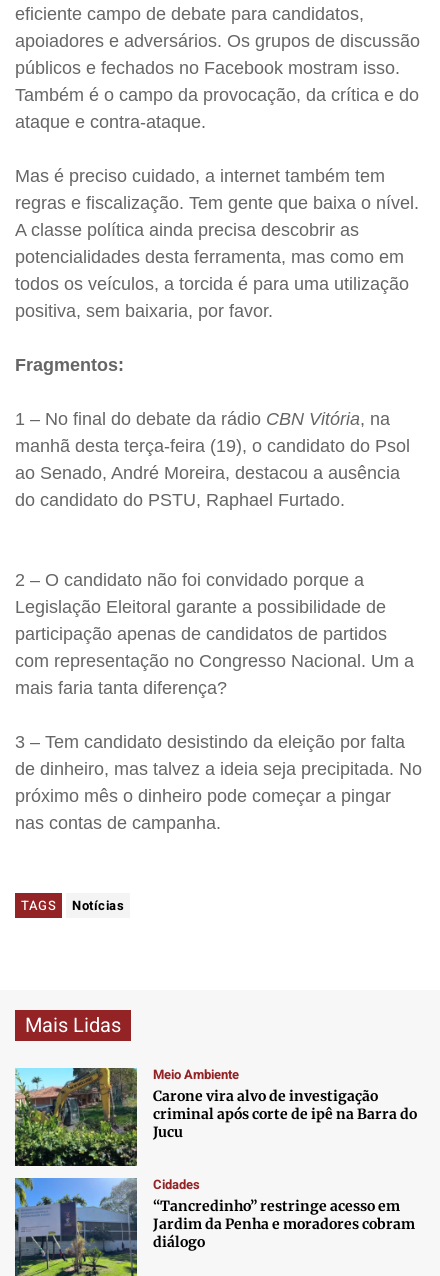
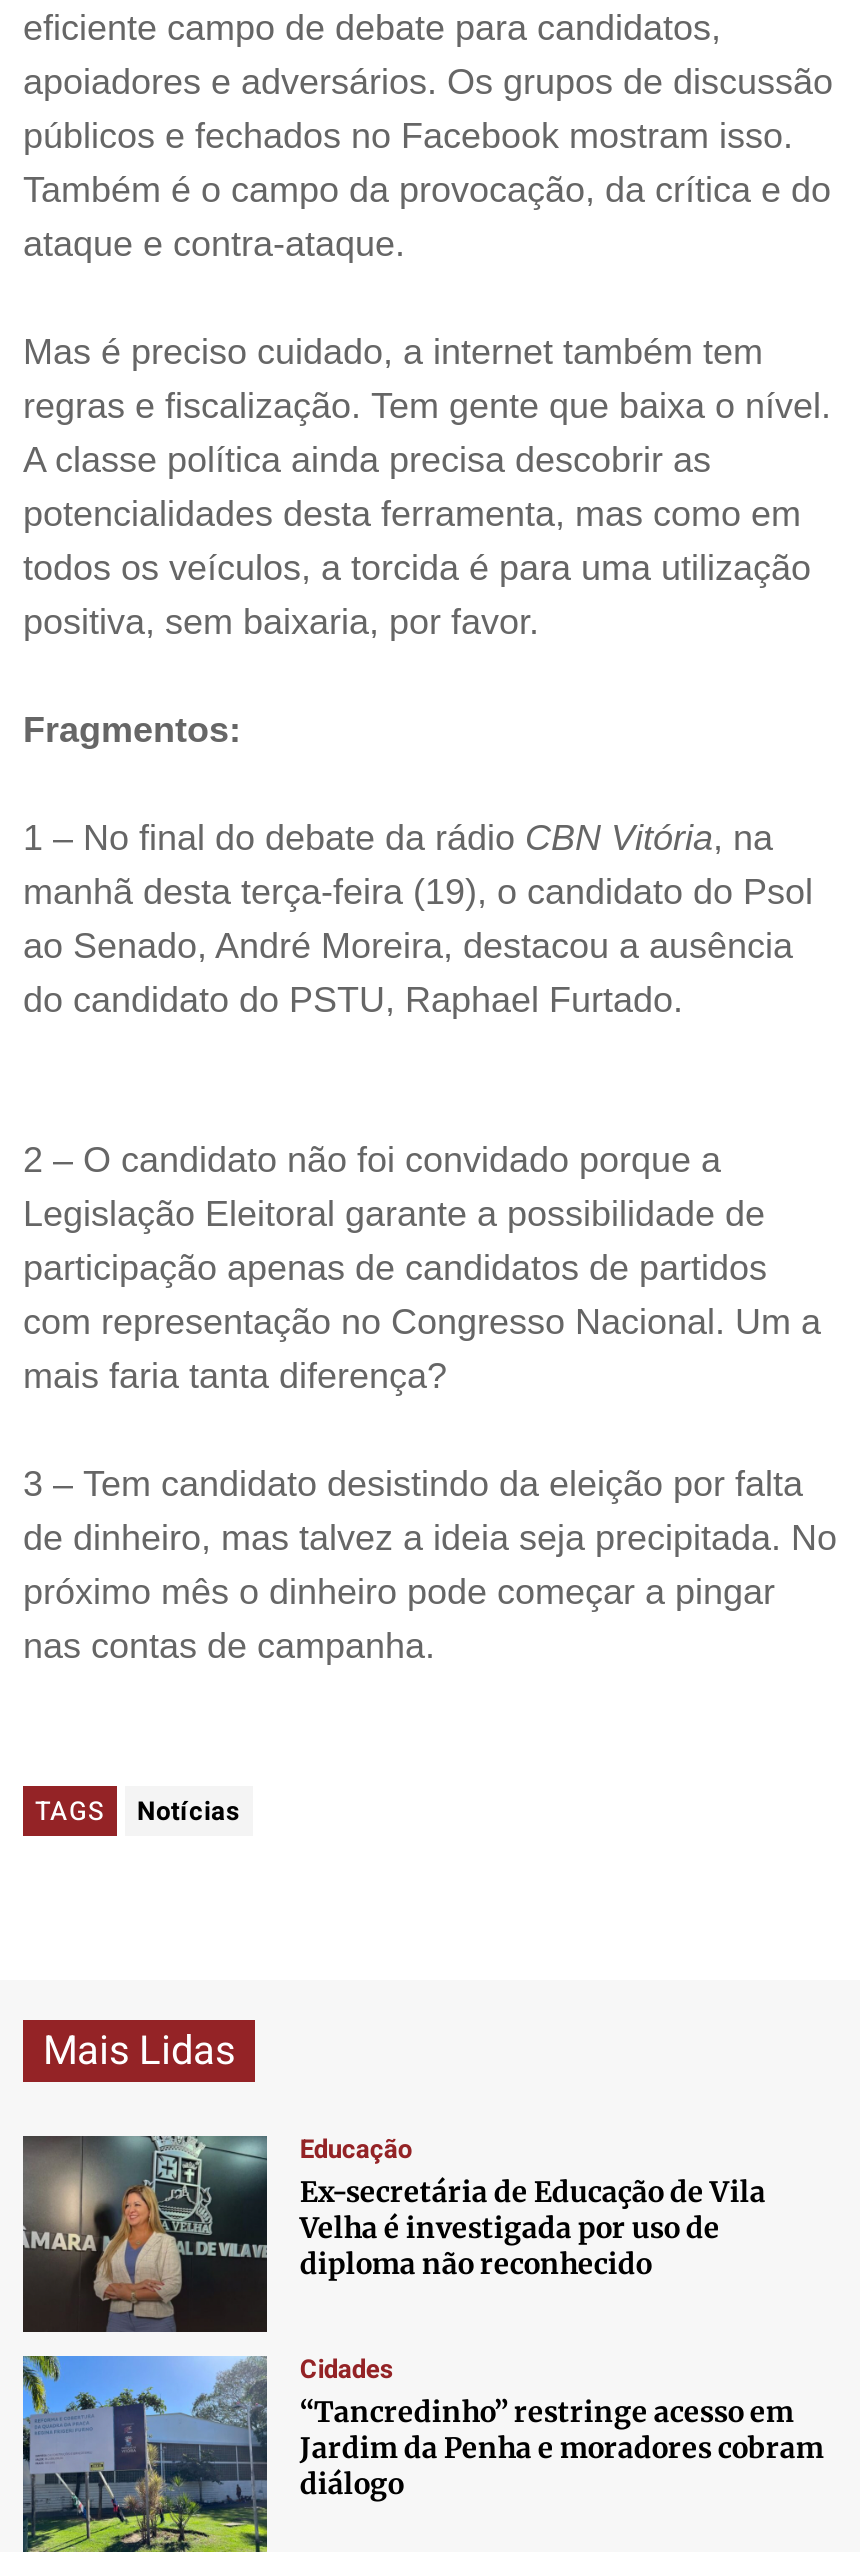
- [image]
- Meio Ambiente
- Carone vira alvo de investigação
- criminal após corte de ipê na Barra do
- Jucu
+ [image]
+ Educação
+ Ex-secretária de Educação de Vila
+ Velha é investigada por uso de
+ diploma não reconhecido
